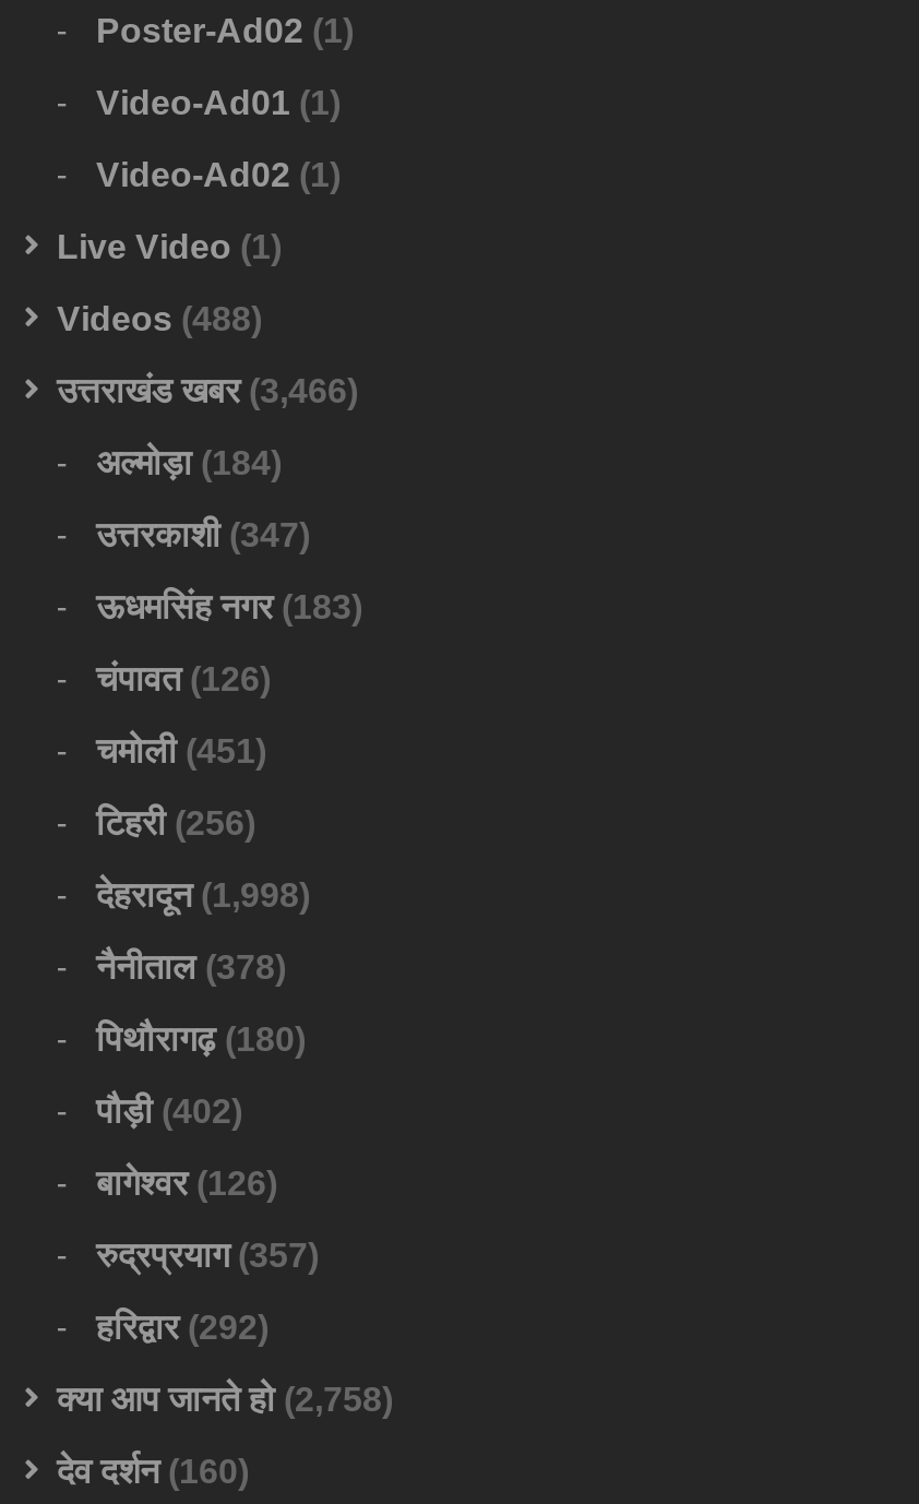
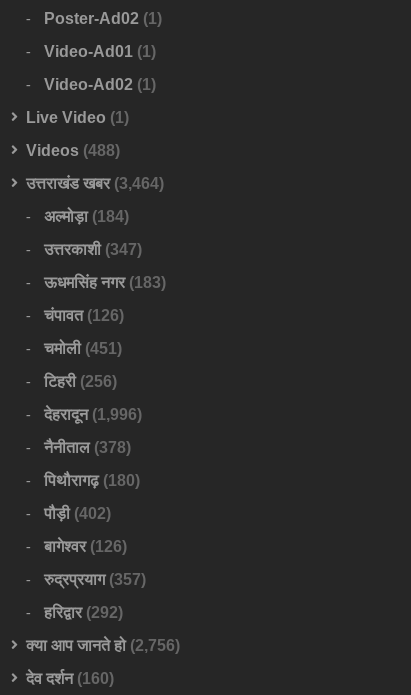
- उत्तराखंड खबर (3,466)
+ उत्तराखंड खबर (3,464)

- देहरादून (1,998)
+ देहरादून (1,996)

- क्या आप जानते हो (2,758)
+ क्या आप जानते हो (2,756)
